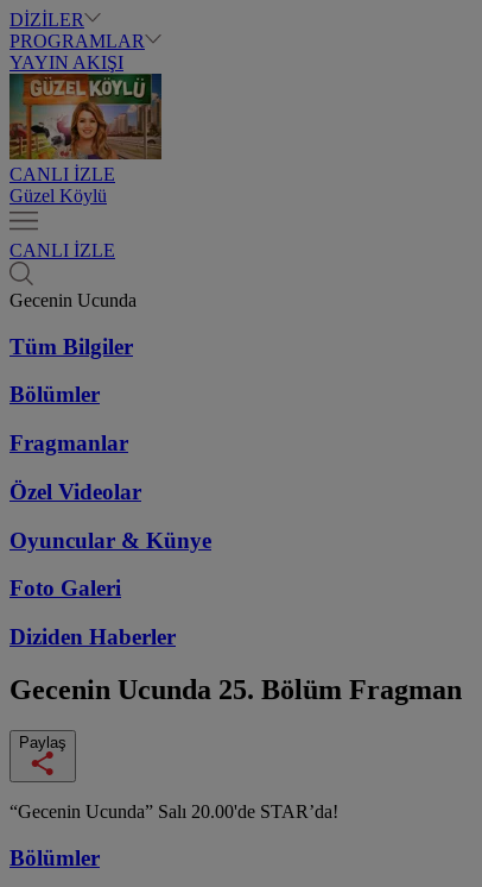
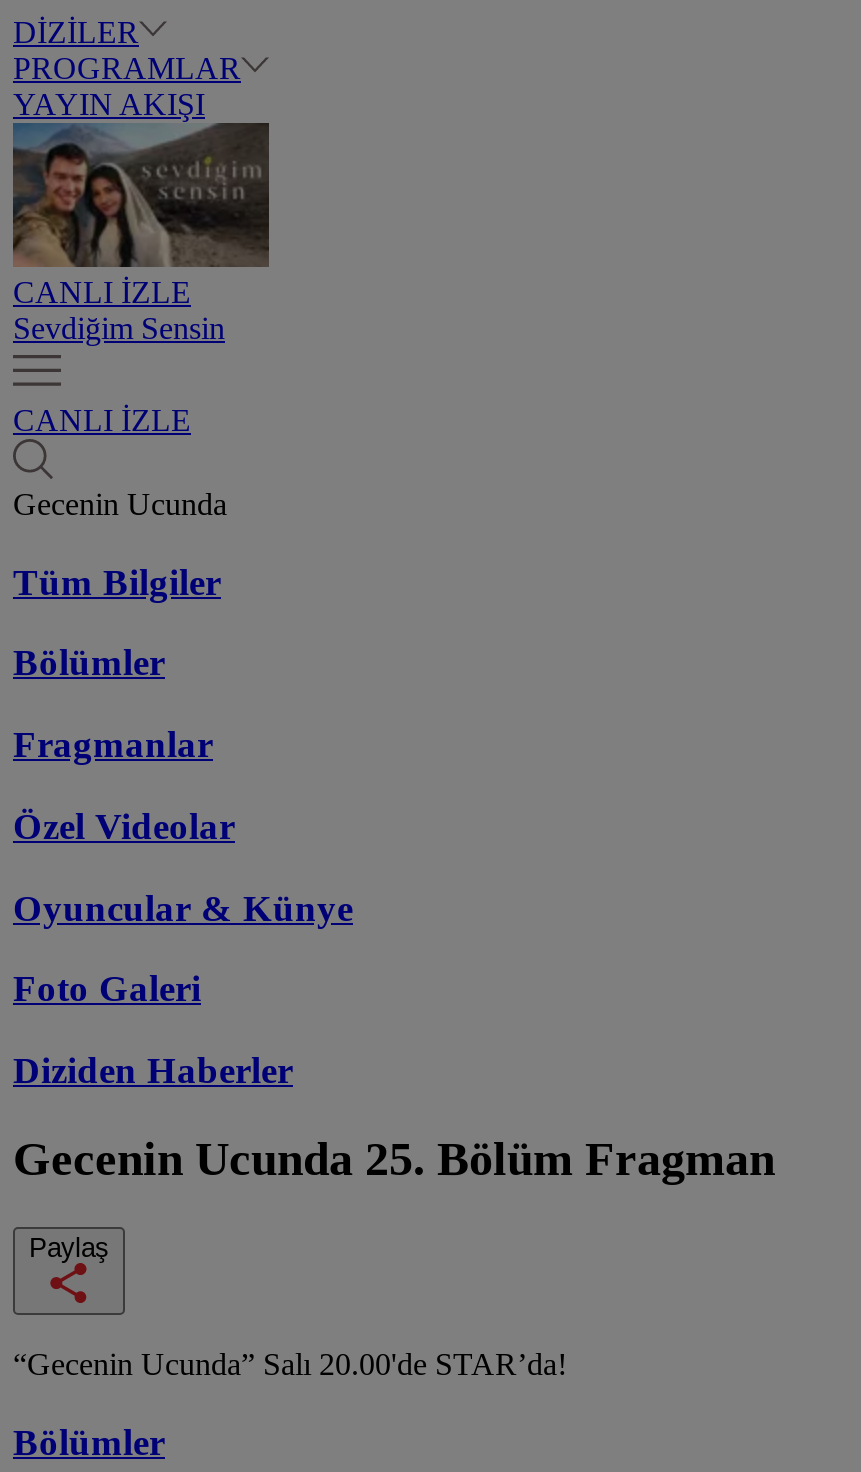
- [image]
- Güzel Köylü
+ [image]
+ Sevdiğim Sensin
